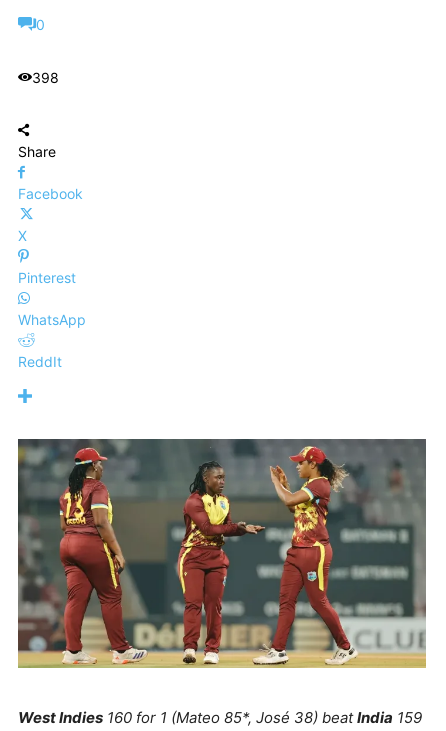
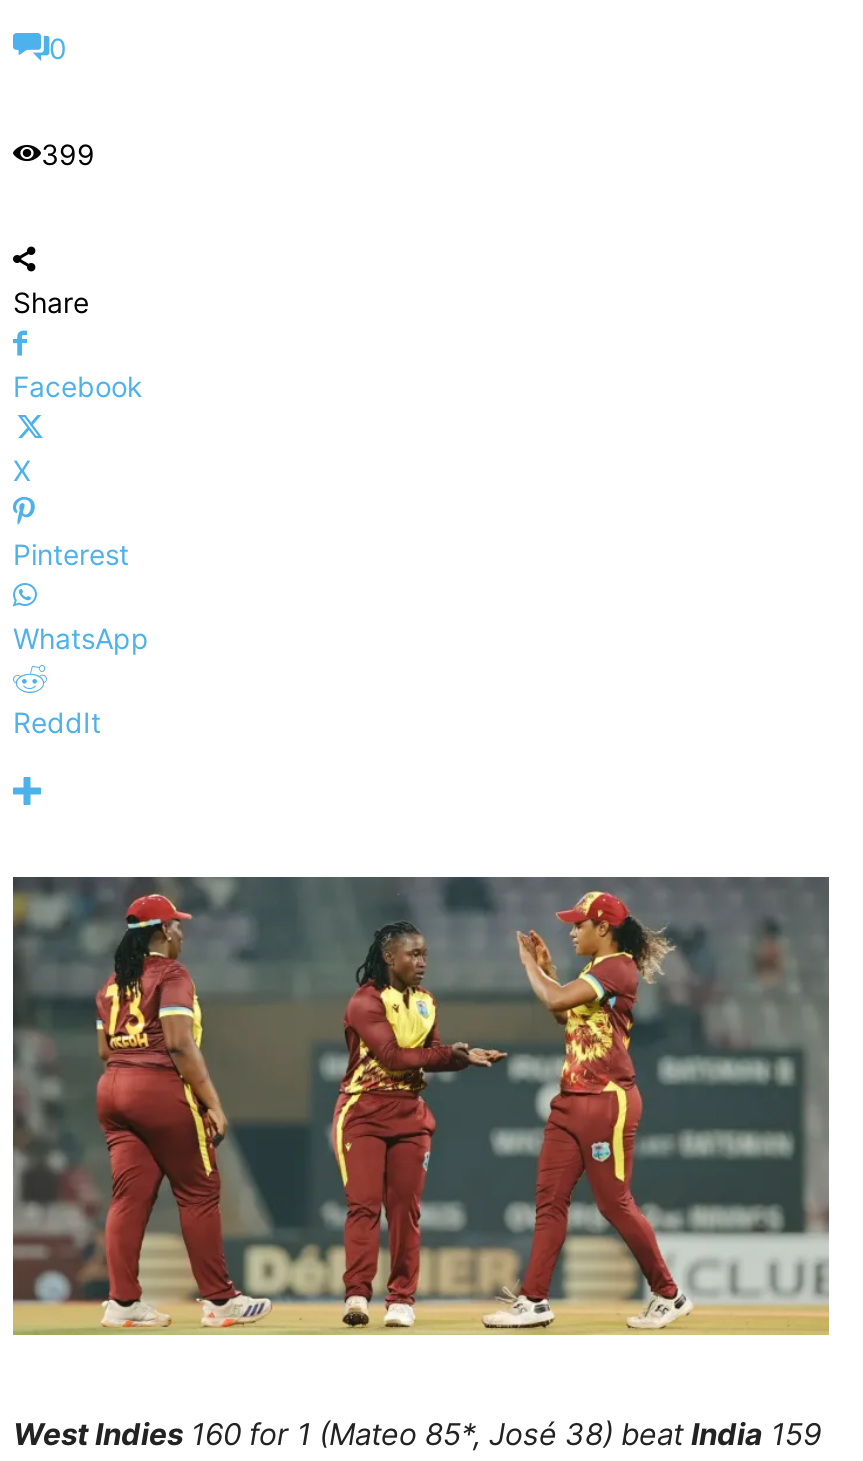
- 398
+ 399
